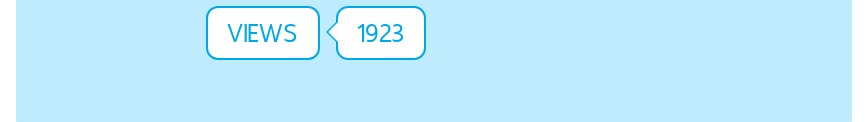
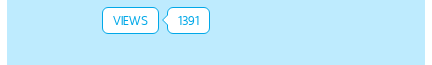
- VIEWS 1923
+ VIEWS 1391
